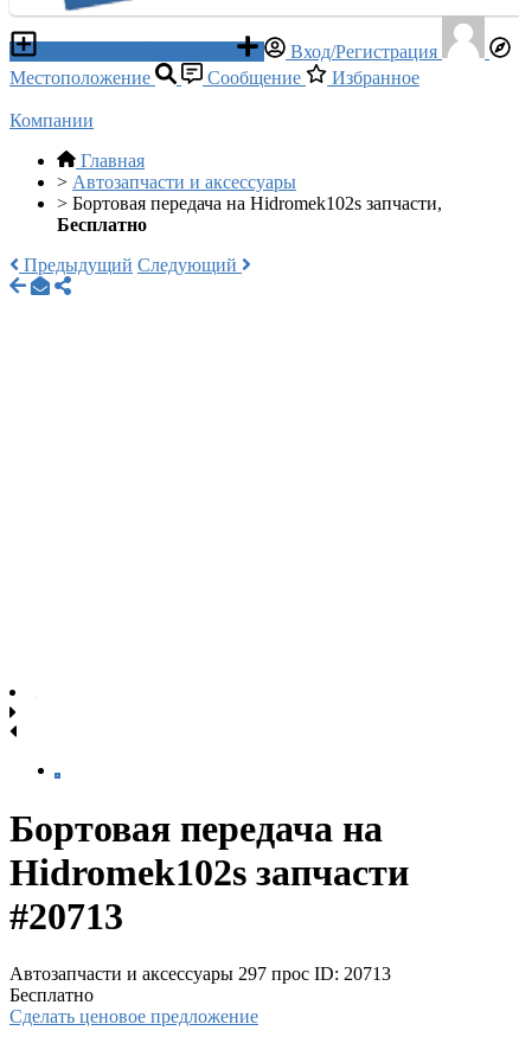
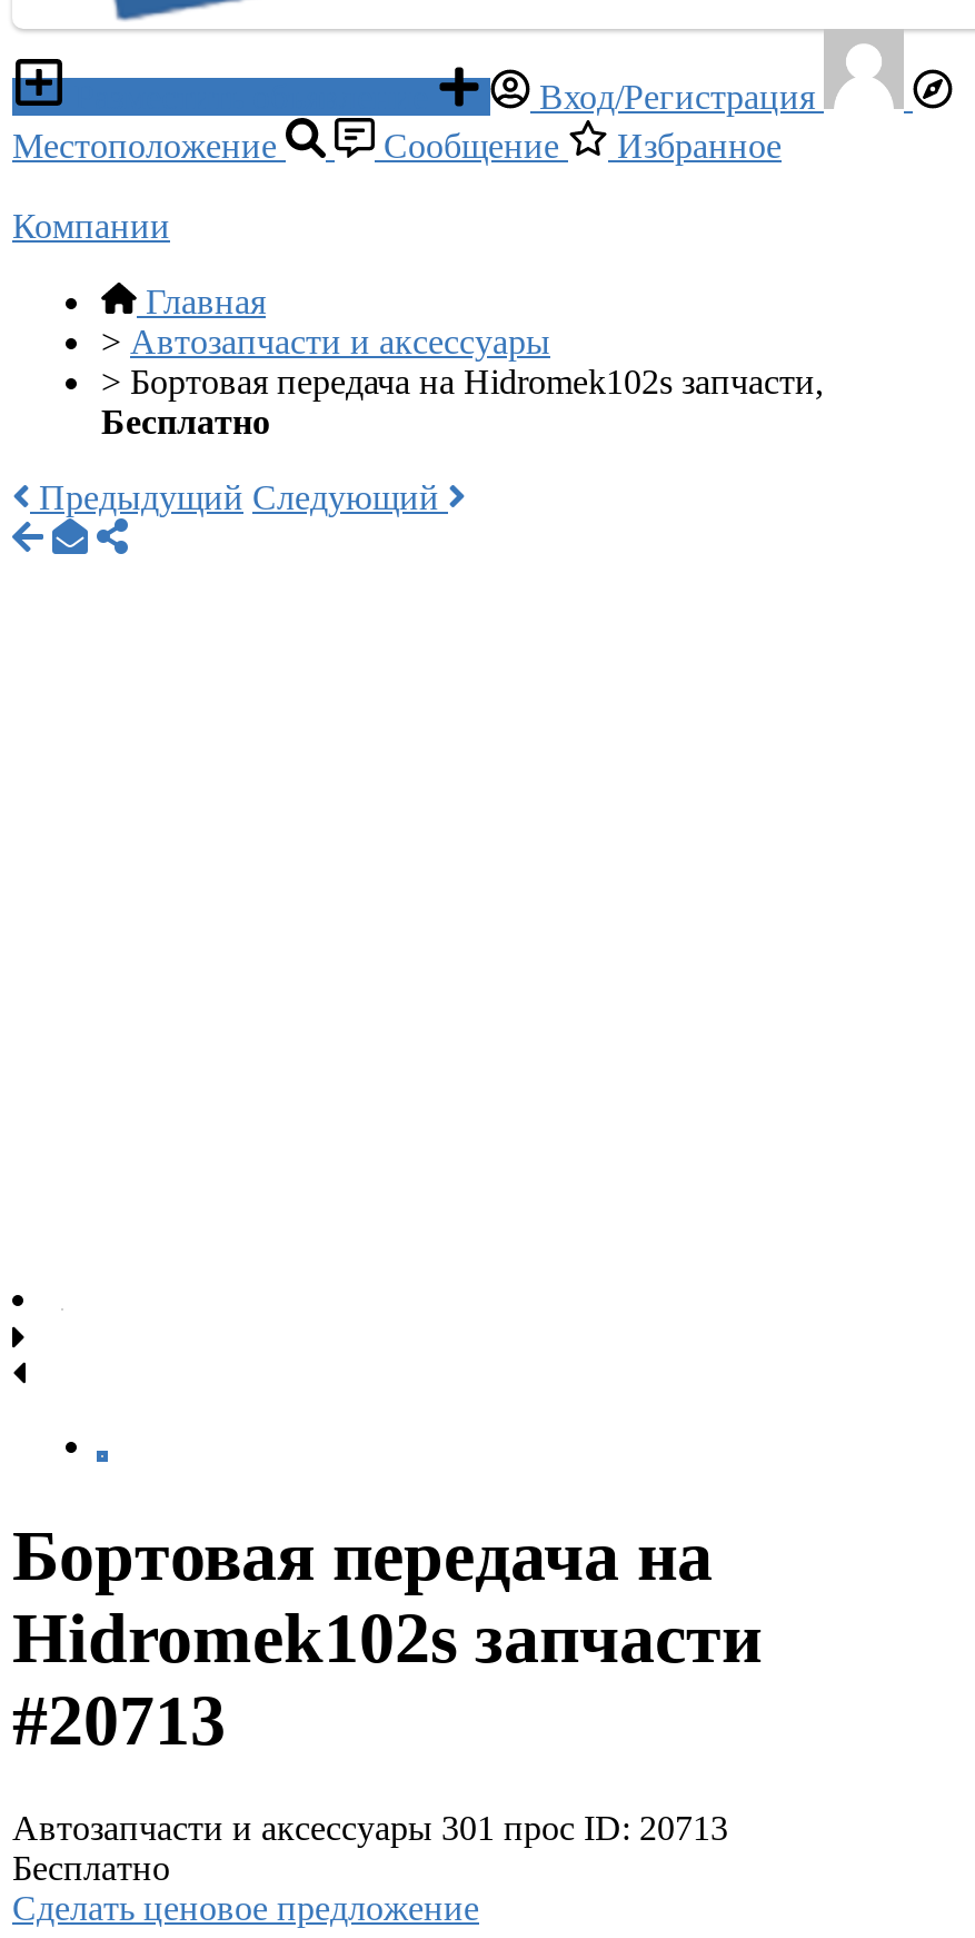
- Автозапчасти и аксессуары 297 прос ID: 20713
+ Автозапчасти и аксессуары 301 прос ID: 20713
